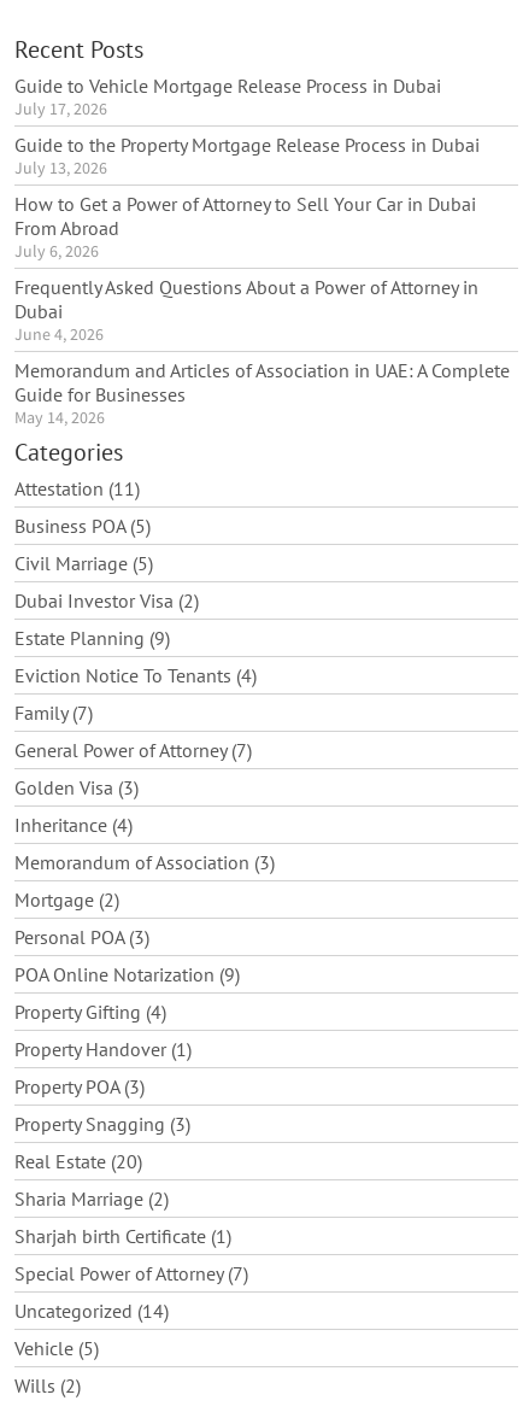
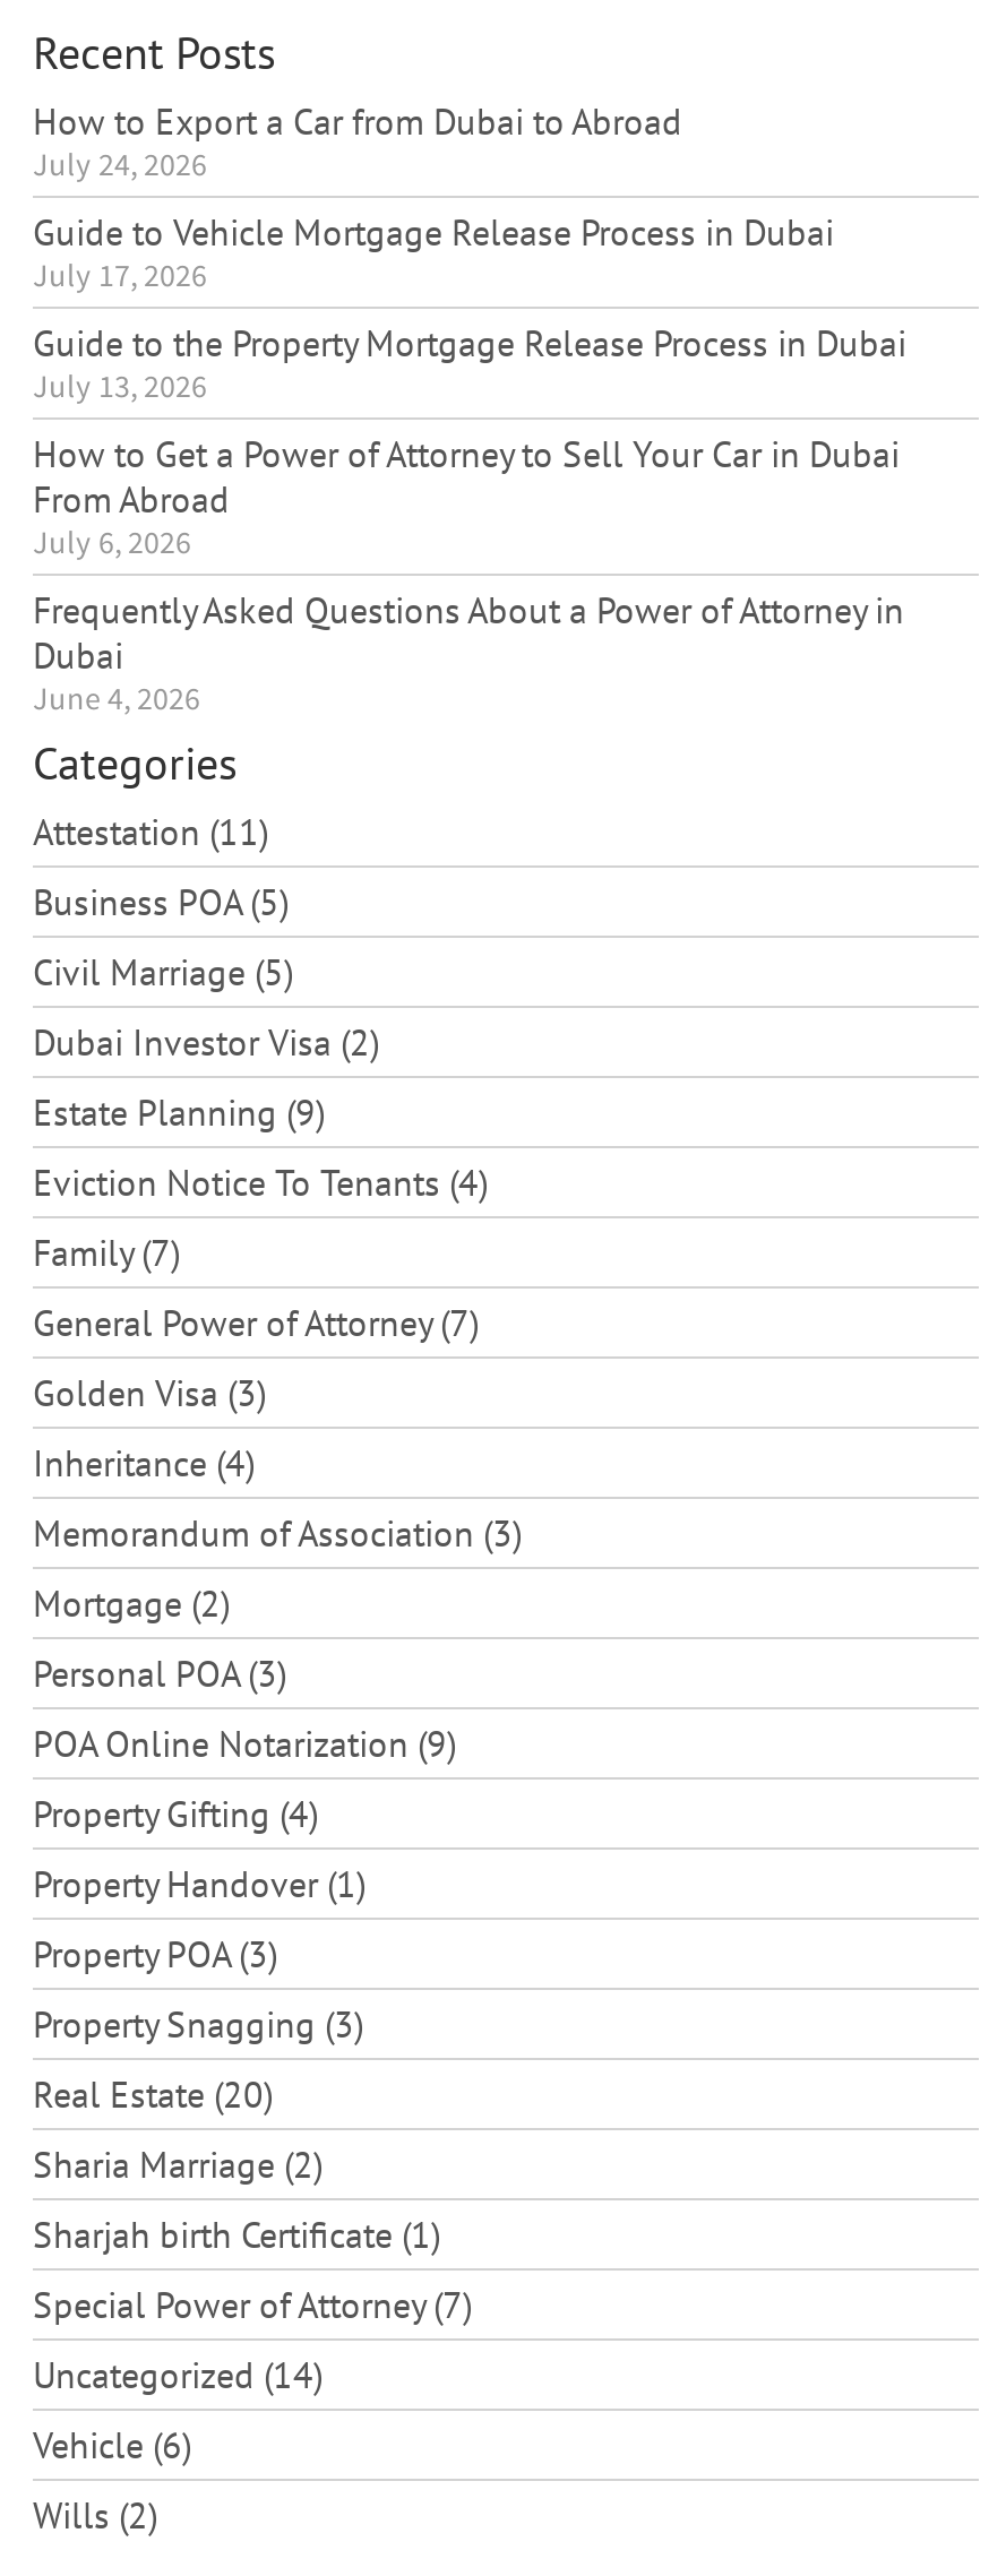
+ How to Export a Car from Dubai to Abroad
+ July 24, 2026

moved down: Guide to Vehicle Mortgage Release Process in Dubai | July 17, 2026 | Guide to the Property Mortgage Release Process in Dubai | ... | Dubai | June 4, 2026

- Memorandum and Articles of Association in UAE: A Complete
- Guide for Businesses
- May 14, 2026

- Vehicle (5)
+ Vehicle (6)
